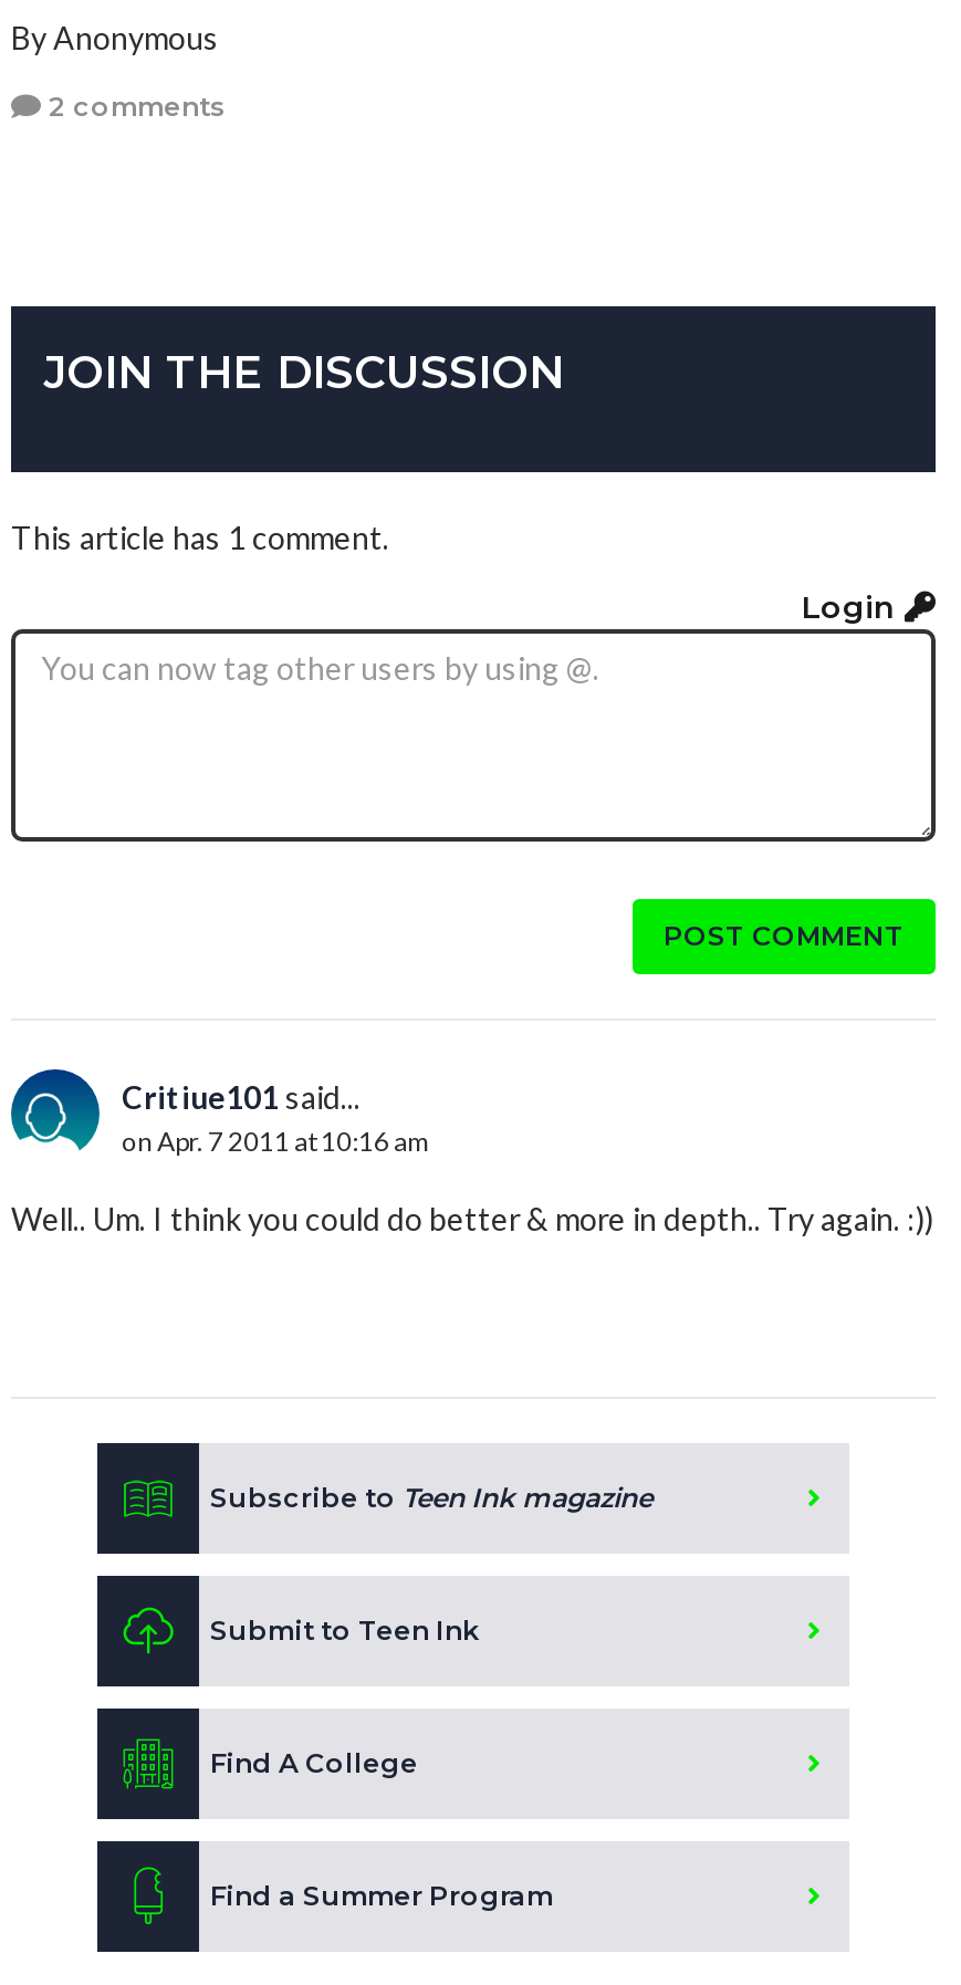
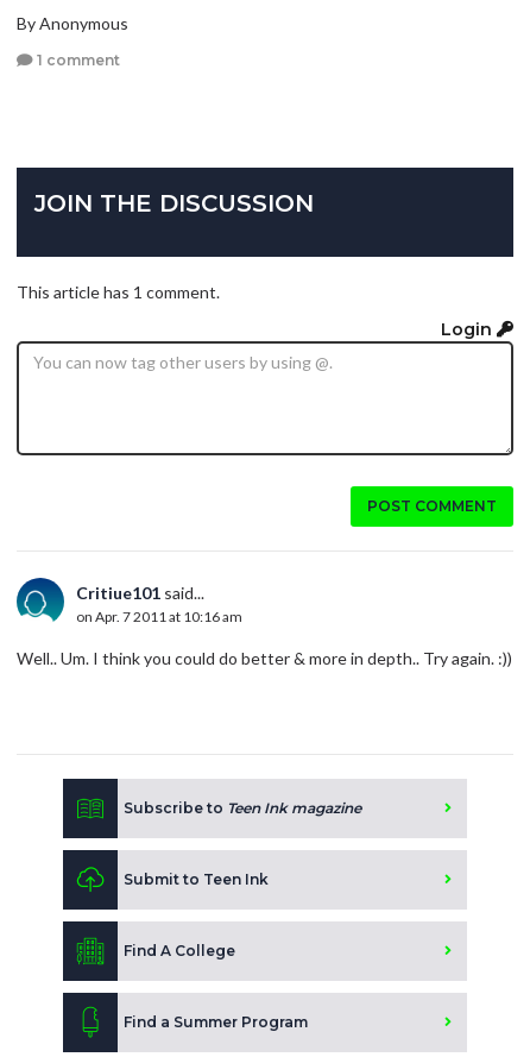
- 2 comments
+ 1 comment
